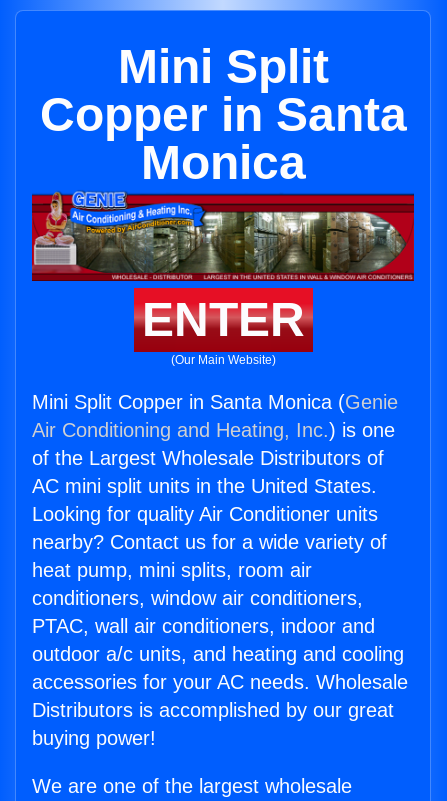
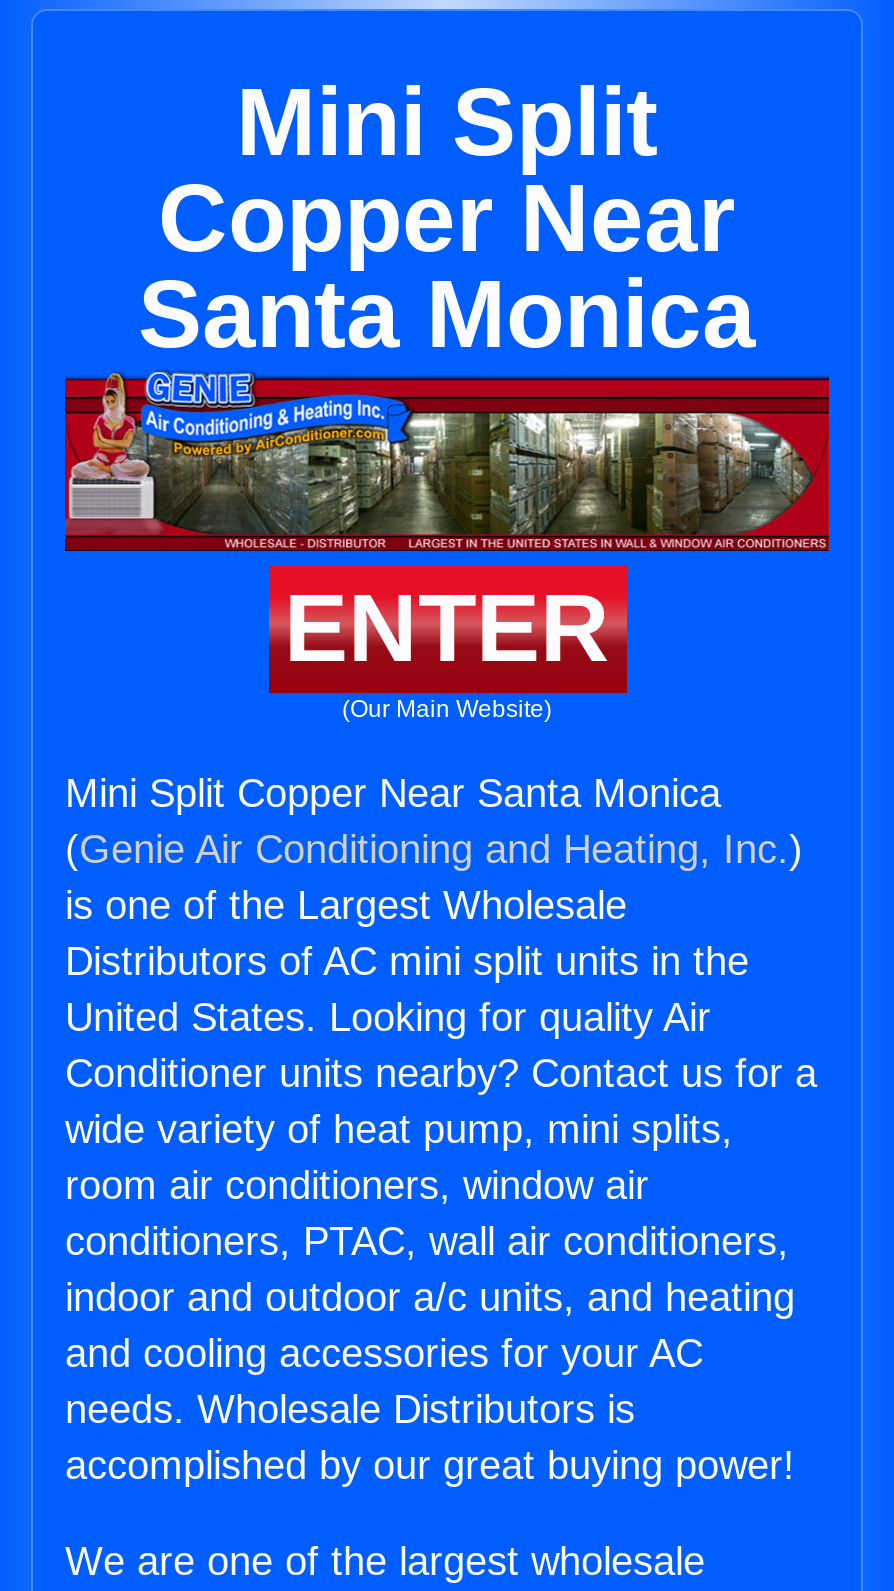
- Copper in Santa
- Monica
+ Copper Near
+ Santa Monica

- Mini Split Copper in Santa Monica (Genie
- Air Conditioning and Heating, Inc.) is one
- of the Largest Wholesale Distributors of
- AC mini split units in the United States.
- Looking for quality Air Conditioner units
- nearby? Contact us for a wide variety of
- heat pump, mini splits, room air
- conditioners, window air conditioners,
- PTAC, wall air conditioners, indoor and
- outdoor a/c units, and heating and cooling
- accessories for your AC needs. Wholesale
- Distributors is accomplished by our great
- buying power!
+ Mini Split Copper Near Santa Monica
+ (Genie Air Conditioning and Heating, Inc.)
+ is one of the Largest Wholesale
+ Distributors of AC mini split units in the
+ United States. Looking for quality Air
+ Conditioner units nearby? Contact us for a
+ wide variety of heat pump, mini splits,
+ room air conditioners, window air
+ conditioners, PTAC, wall air conditioners,
+ indoor and outdoor a/c units, and heating
+ and cooling accessories for your AC
+ needs. Wholesale Distributors is
+ accomplished by our great buying power!
